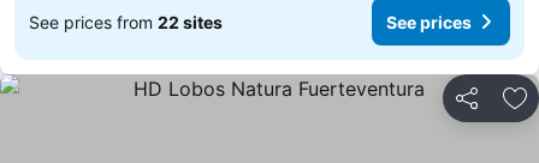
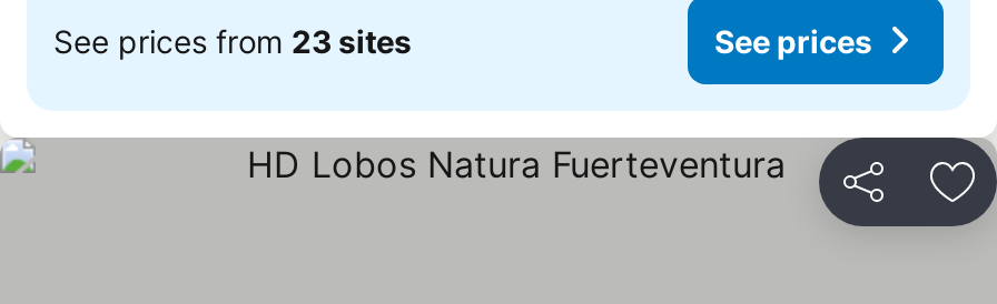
- See prices from 22 sites
+ See prices from 23 sites
